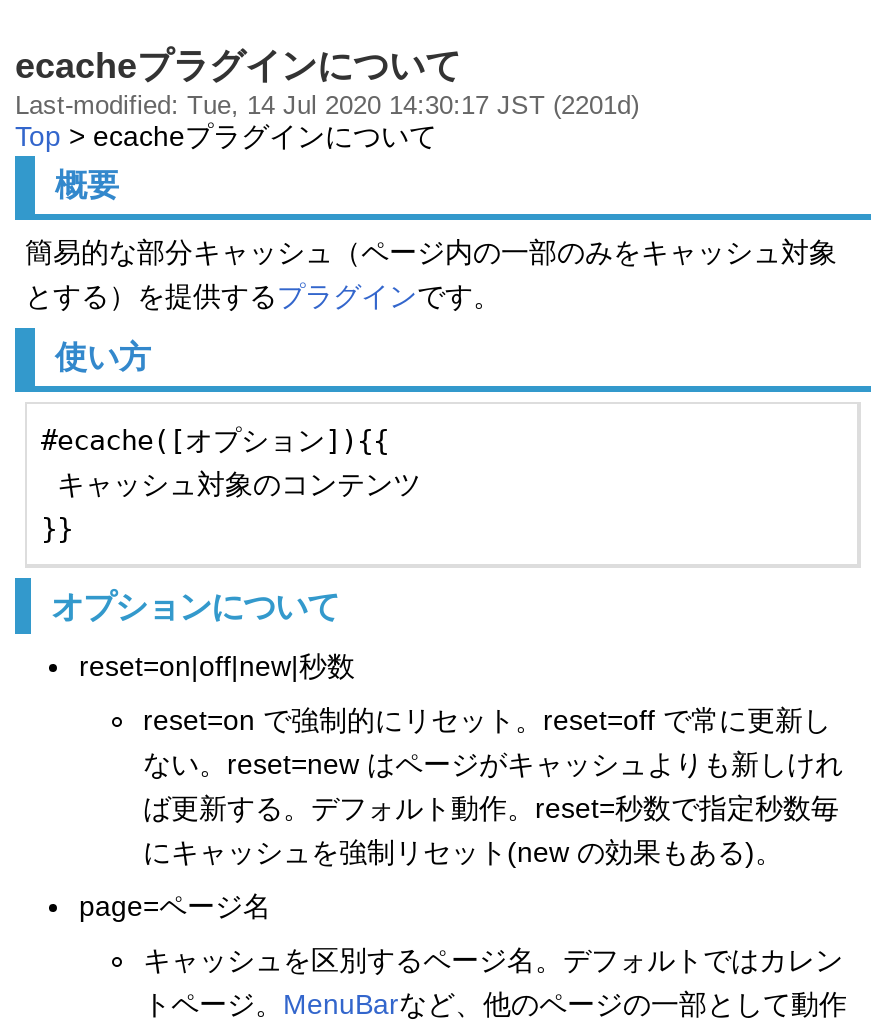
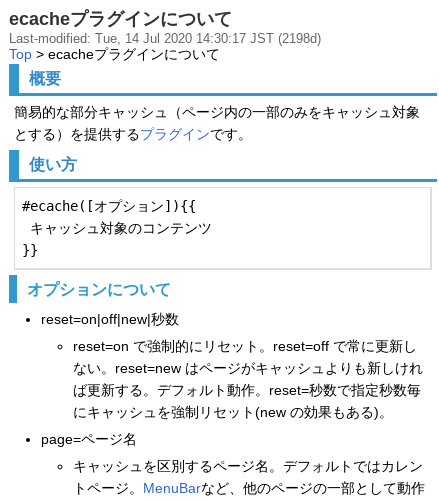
- Last-modified: Tue, 14 Jul 2020 14:30:17 JST (2201d)
+ Last-modified: Tue, 14 Jul 2020 14:30:17 JST (2198d)
